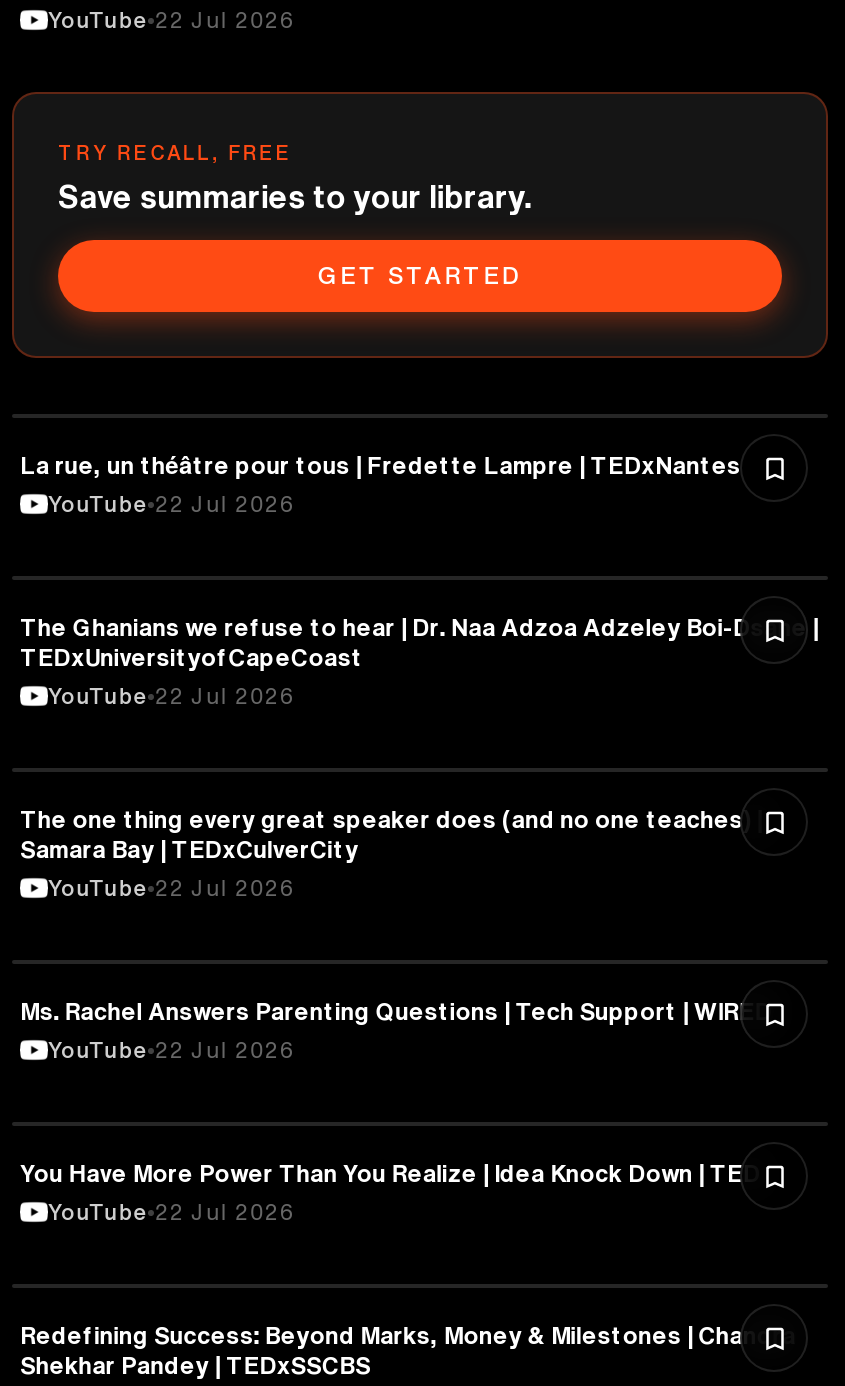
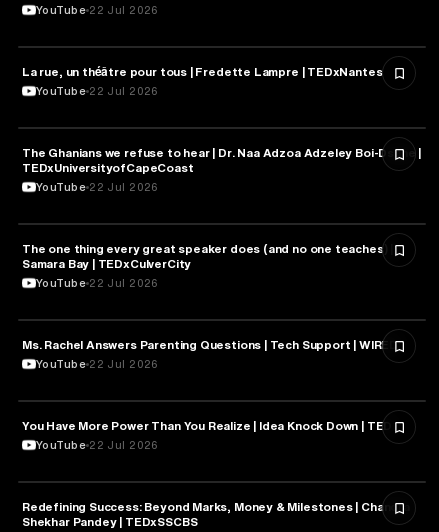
- [image]
- TRY RECALL, FREE
- Save summaries to your library.
- GET STARTED
